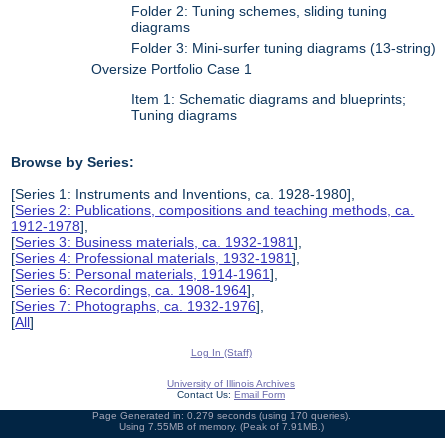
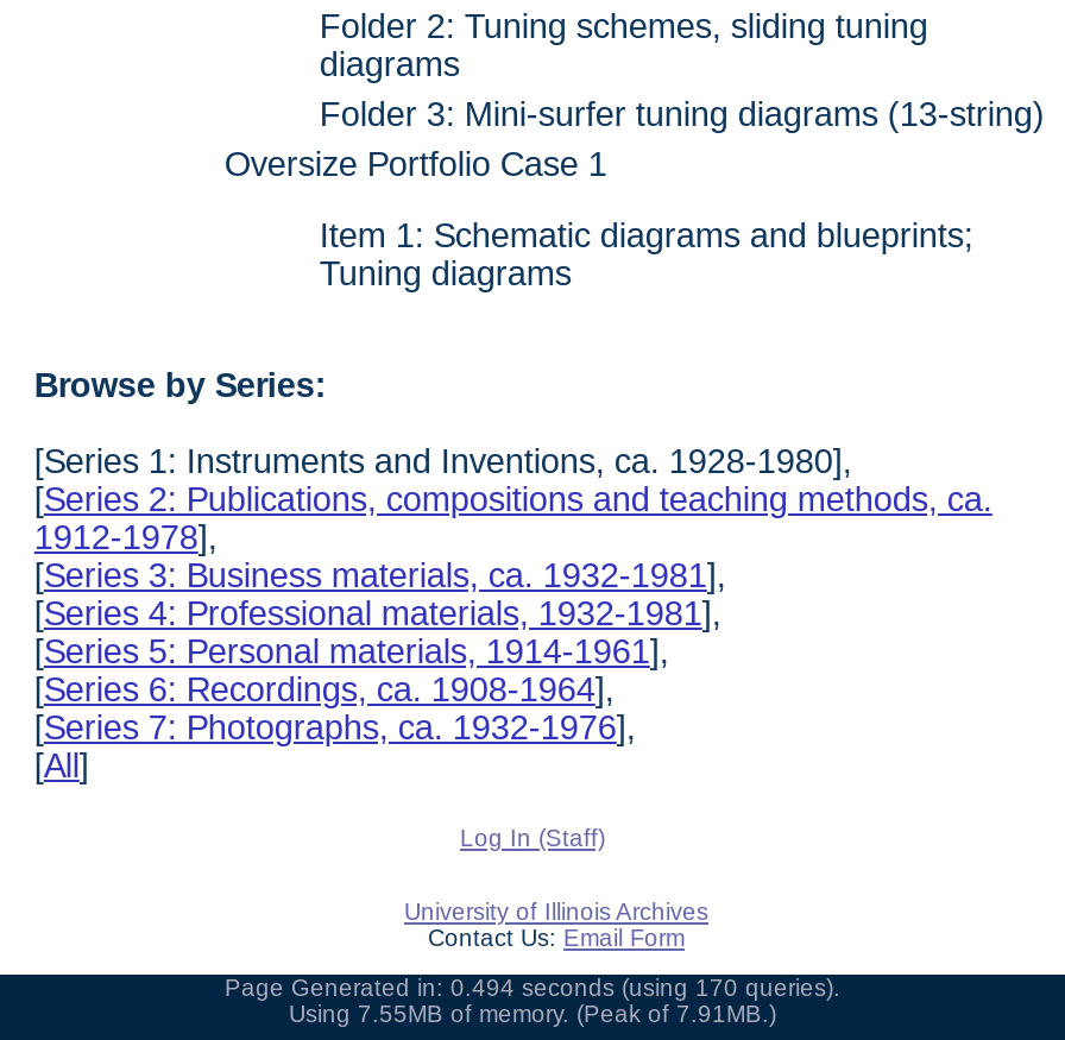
- Page Generated in: 0.279 seconds (using 170 queries).
+ Page Generated in: 0.494 seconds (using 170 queries).
